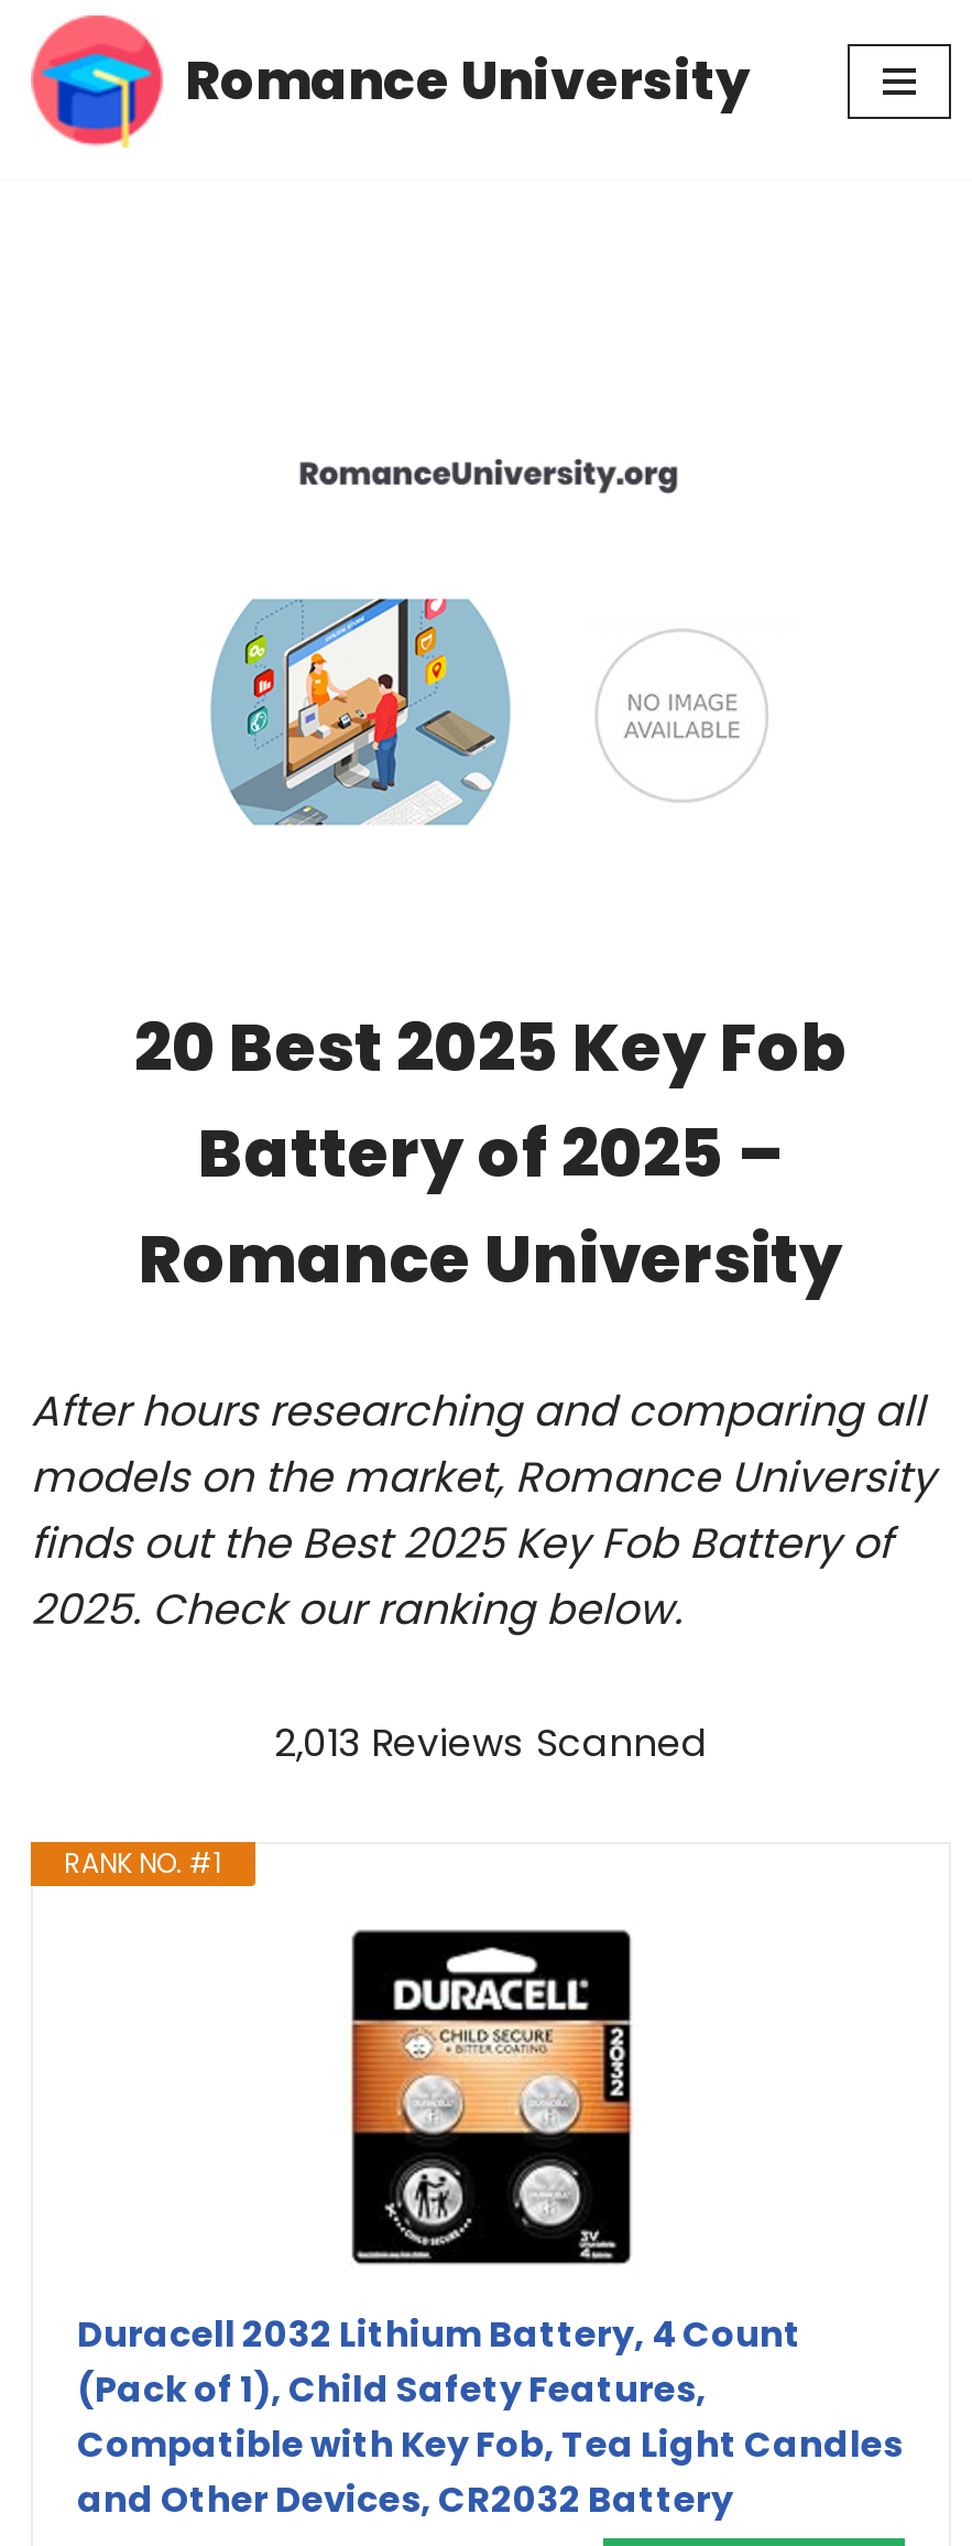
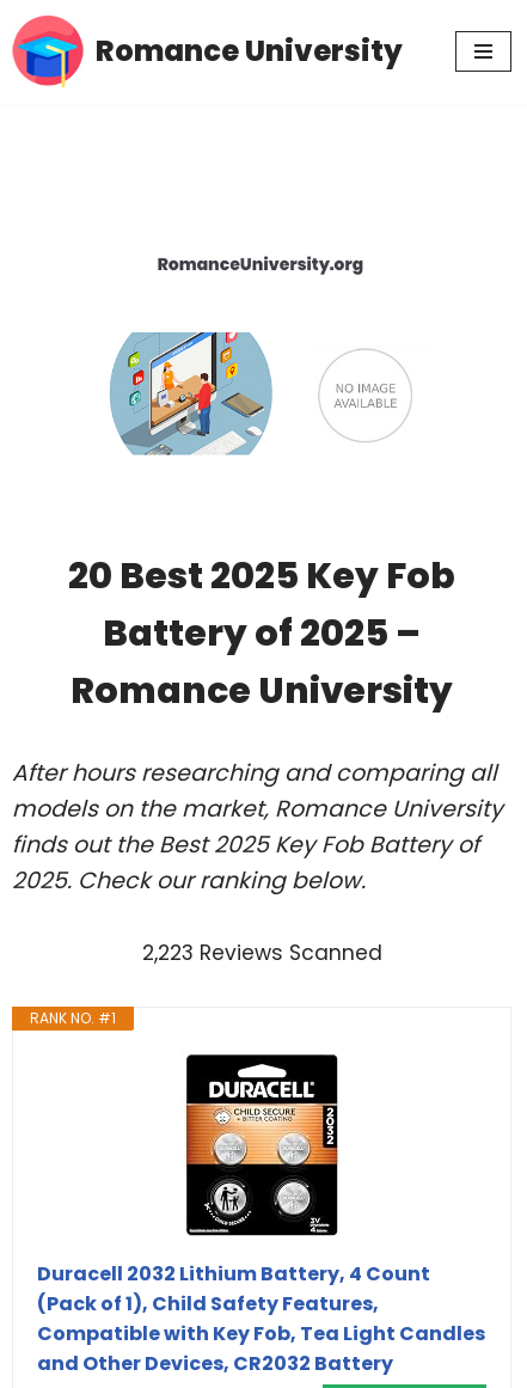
- 2,013 Reviews Scanned
+ 2,223 Reviews Scanned
